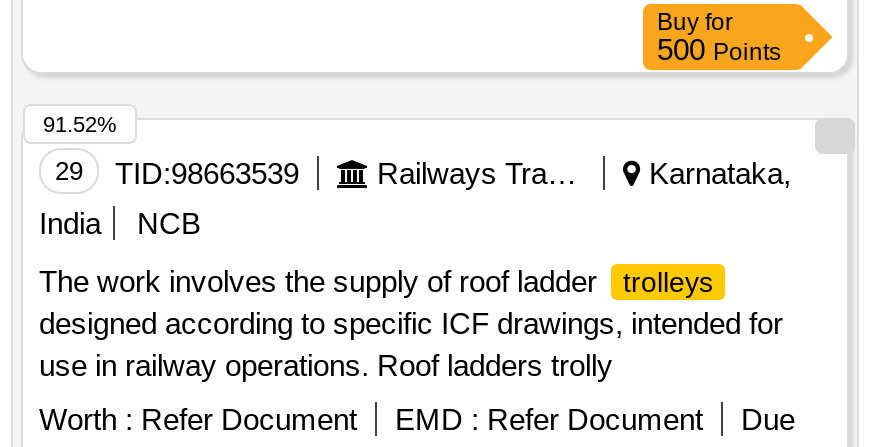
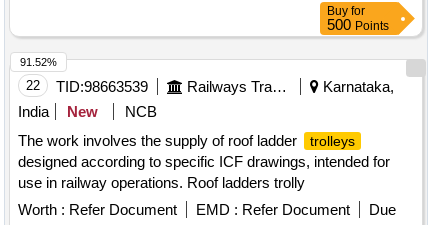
- 29 TID:98663539
+ 22 TID:98663539

+ New
